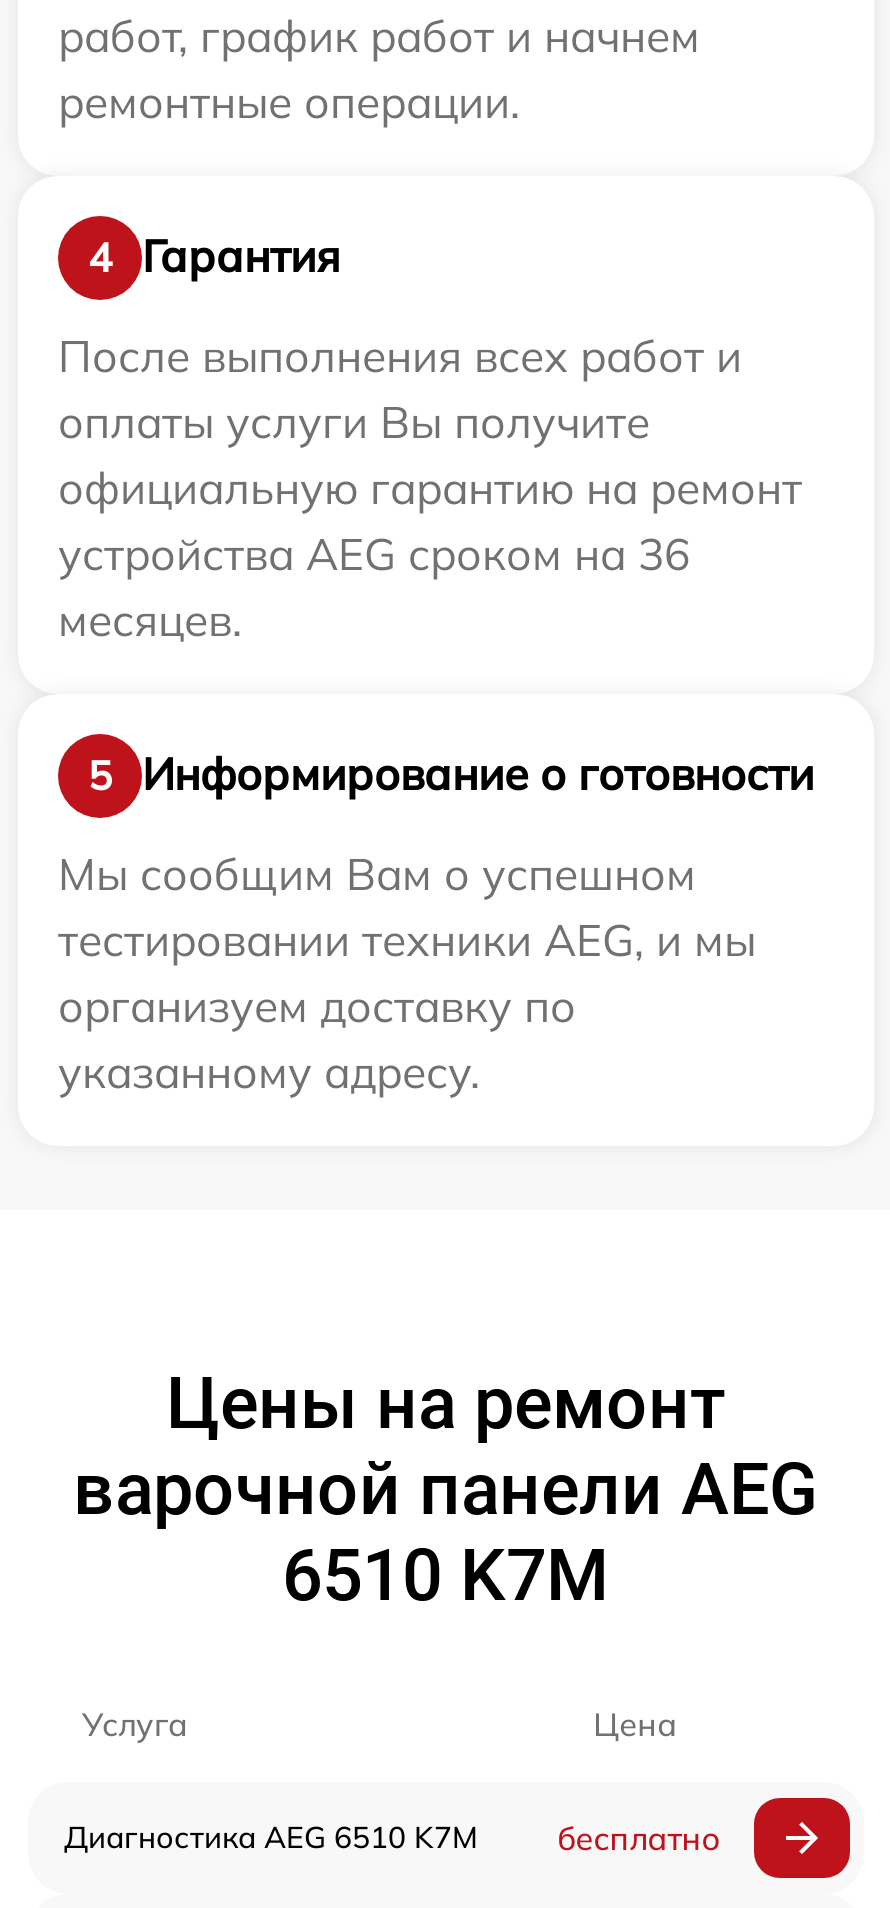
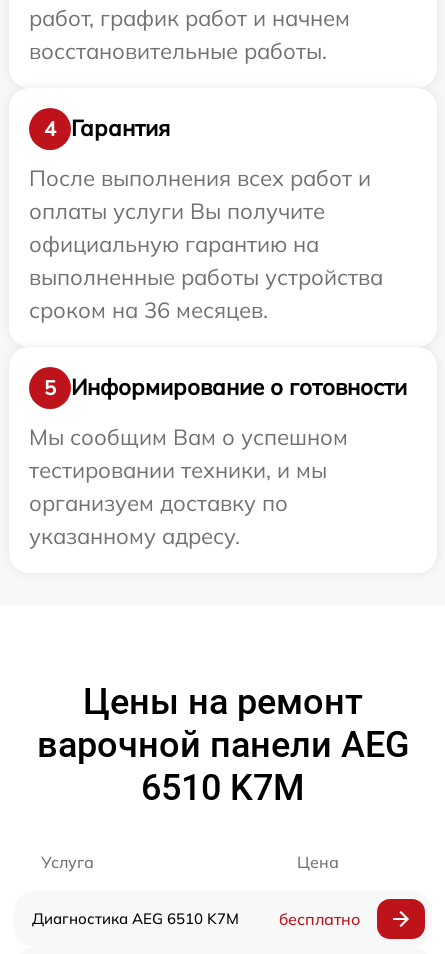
- ремонтные операции.
+ восстановительные работы.

- официальную гарантию на ремонт
- устройства AEG сроком на 36
- месяцев.
+ официальную гарантию на
+ выполненные работы устройства
+ сроком на 36 месяцев.

- тестировании техники AEG, и мы
+ тестировании техники, и мы
